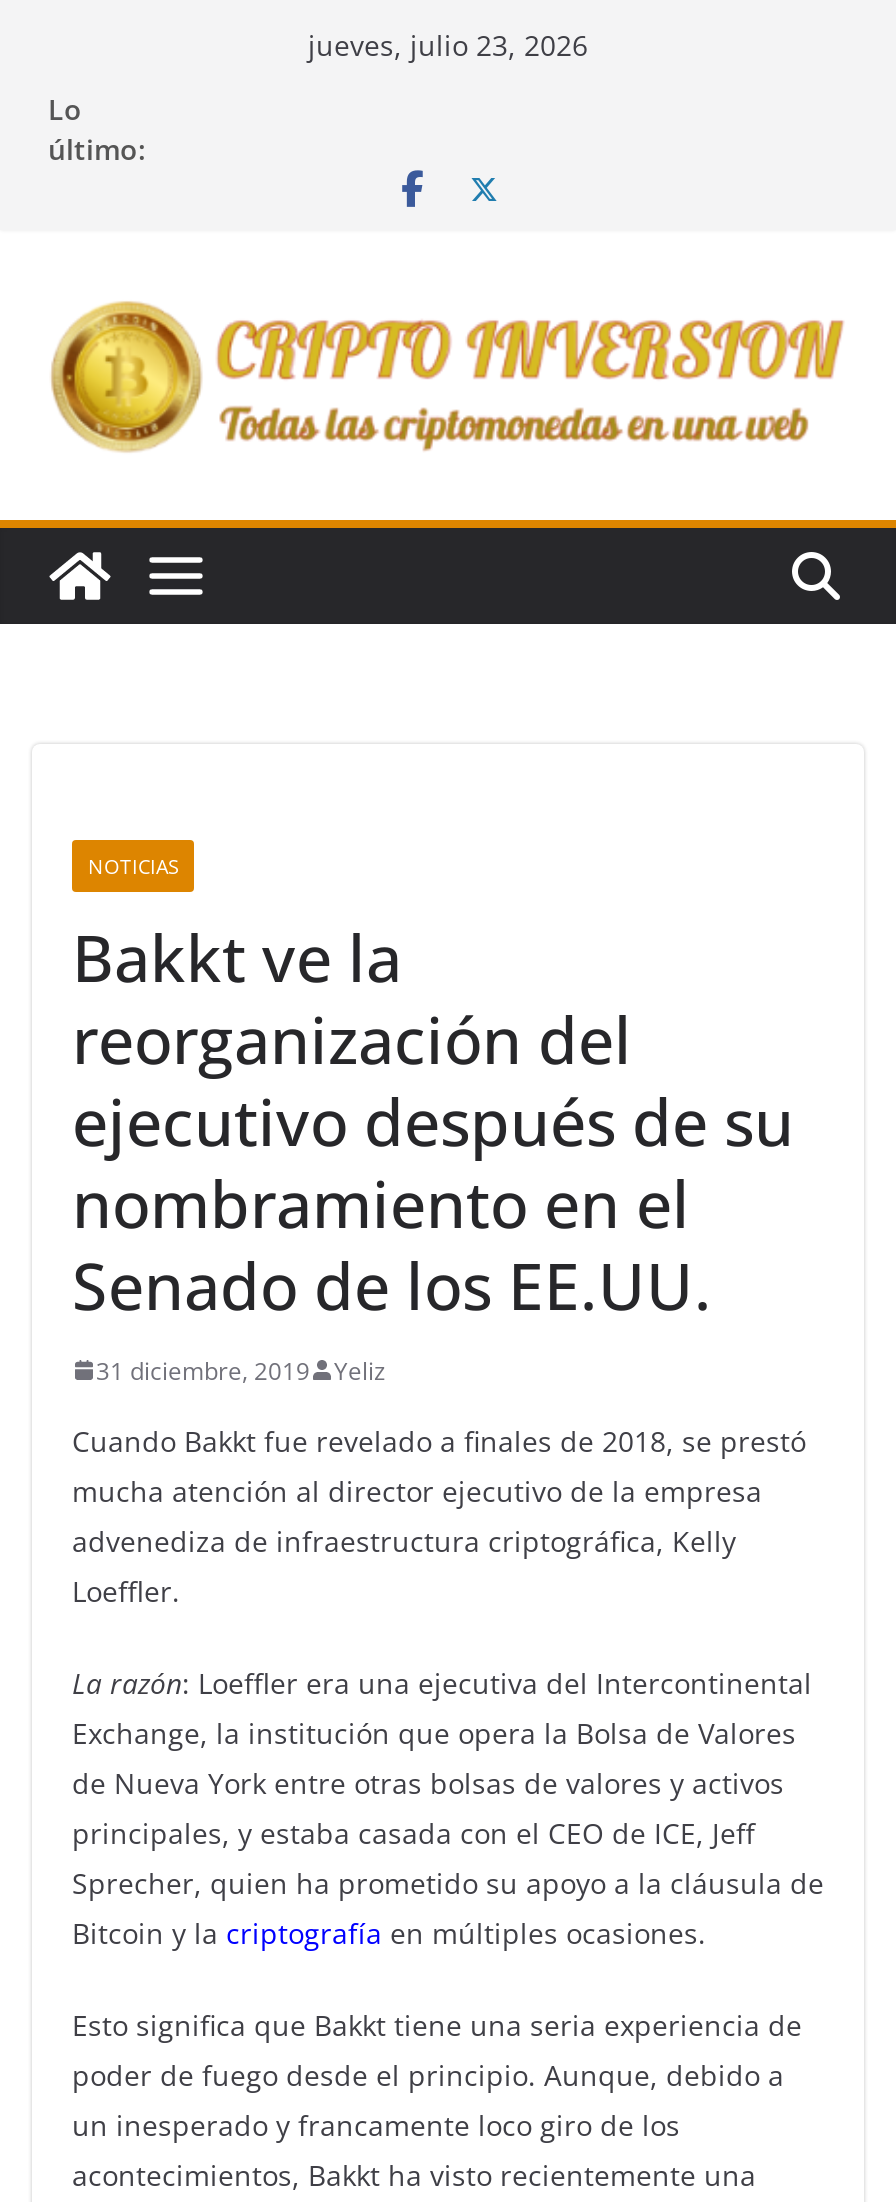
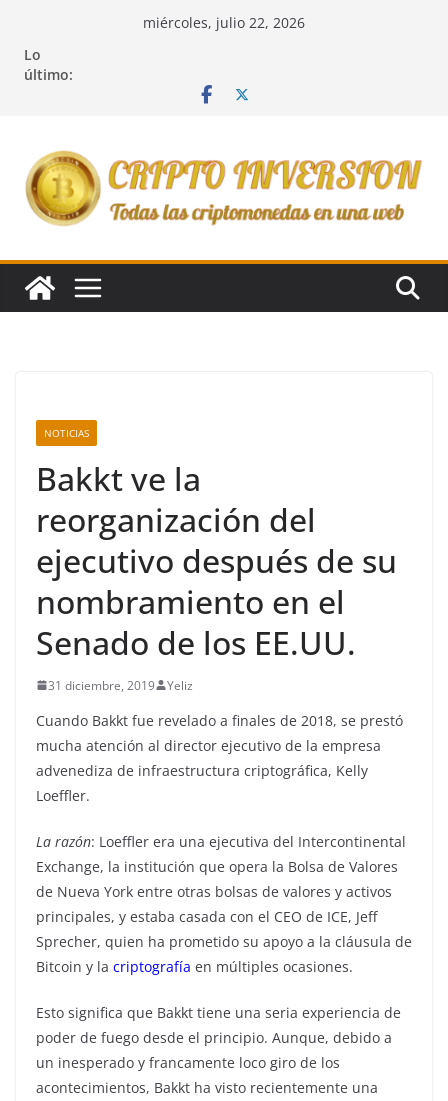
- jueves, julio 23, 2026
+ miércoles, julio 22, 2026
